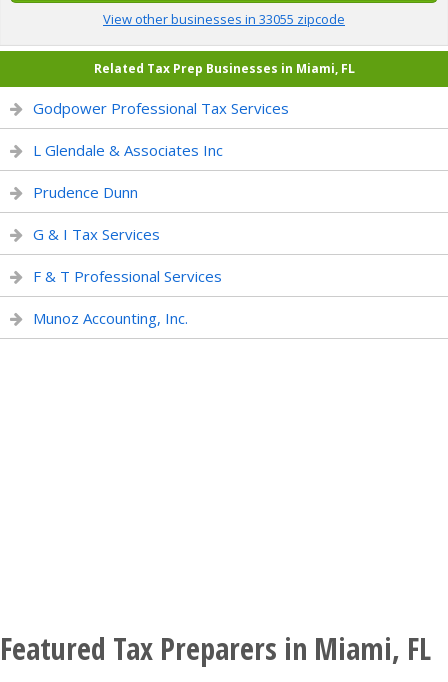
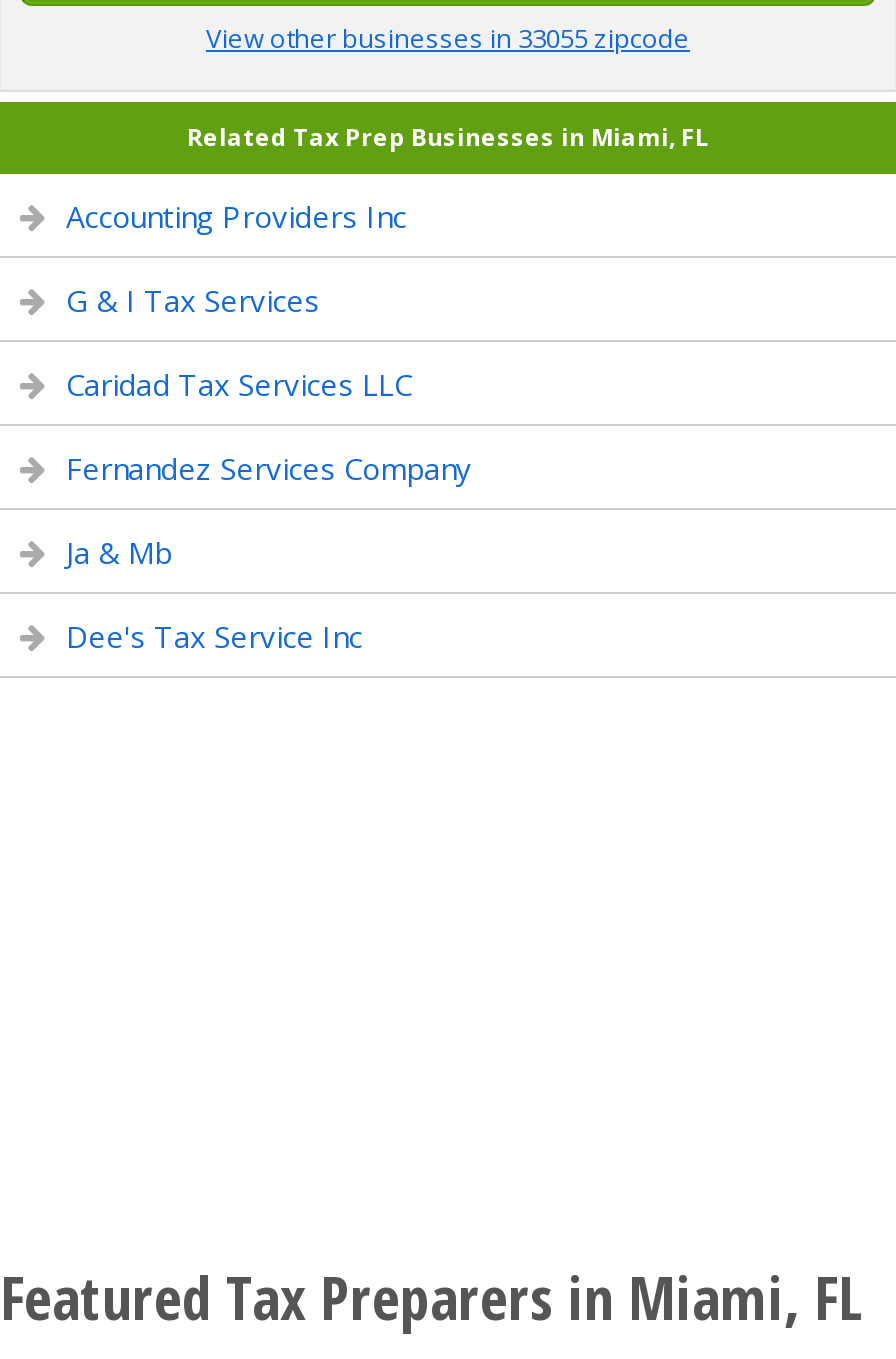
- Godpower Professional Tax Services
- L Glendale & Associates Inc
- Prudence Dunn
+ Accounting Providers Inc

moved up: G & I Tax Services

- F & T Professional Services
- Munoz Accounting, Inc.
+ Caridad Tax Services LLC
+ Fernandez Services Company
+ Ja & Mb
+ Dee's Tax Service Inc
